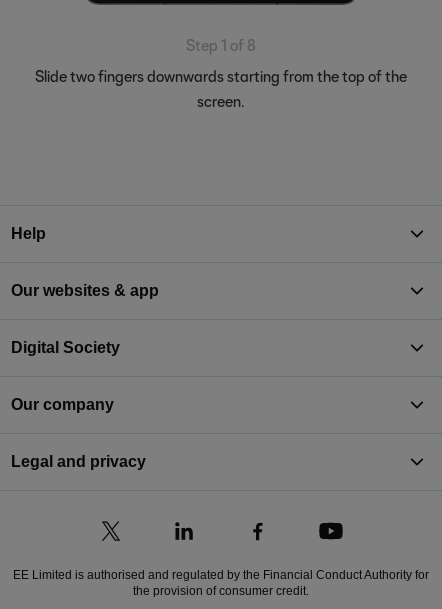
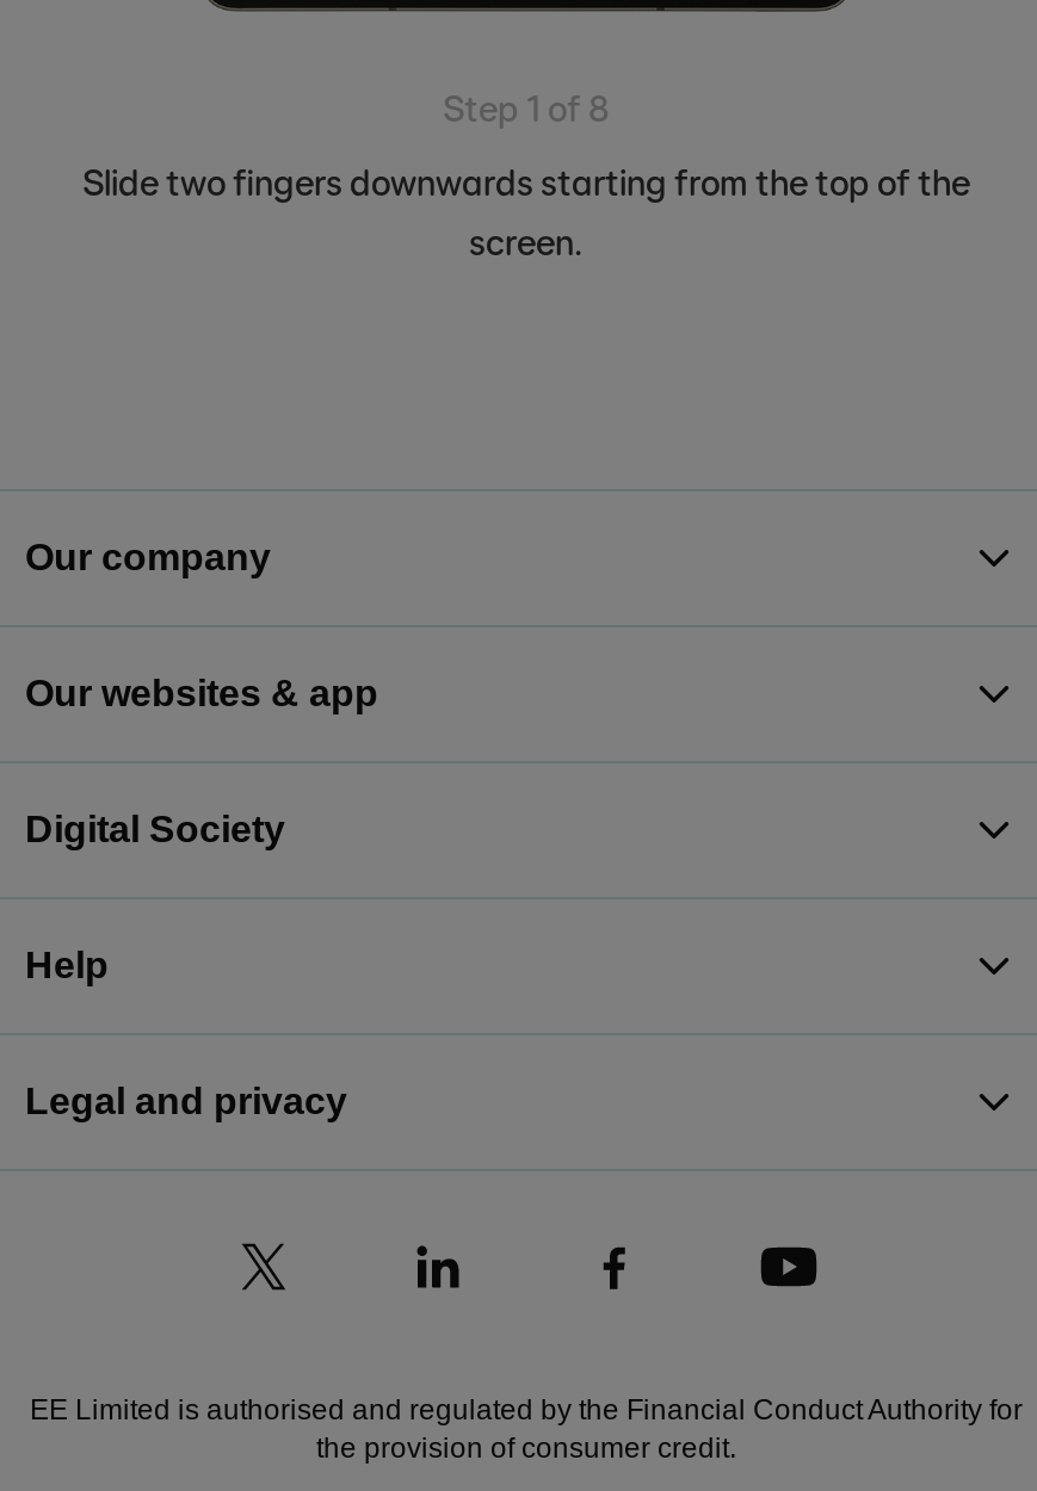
moved down: Help

moved up: Our company
